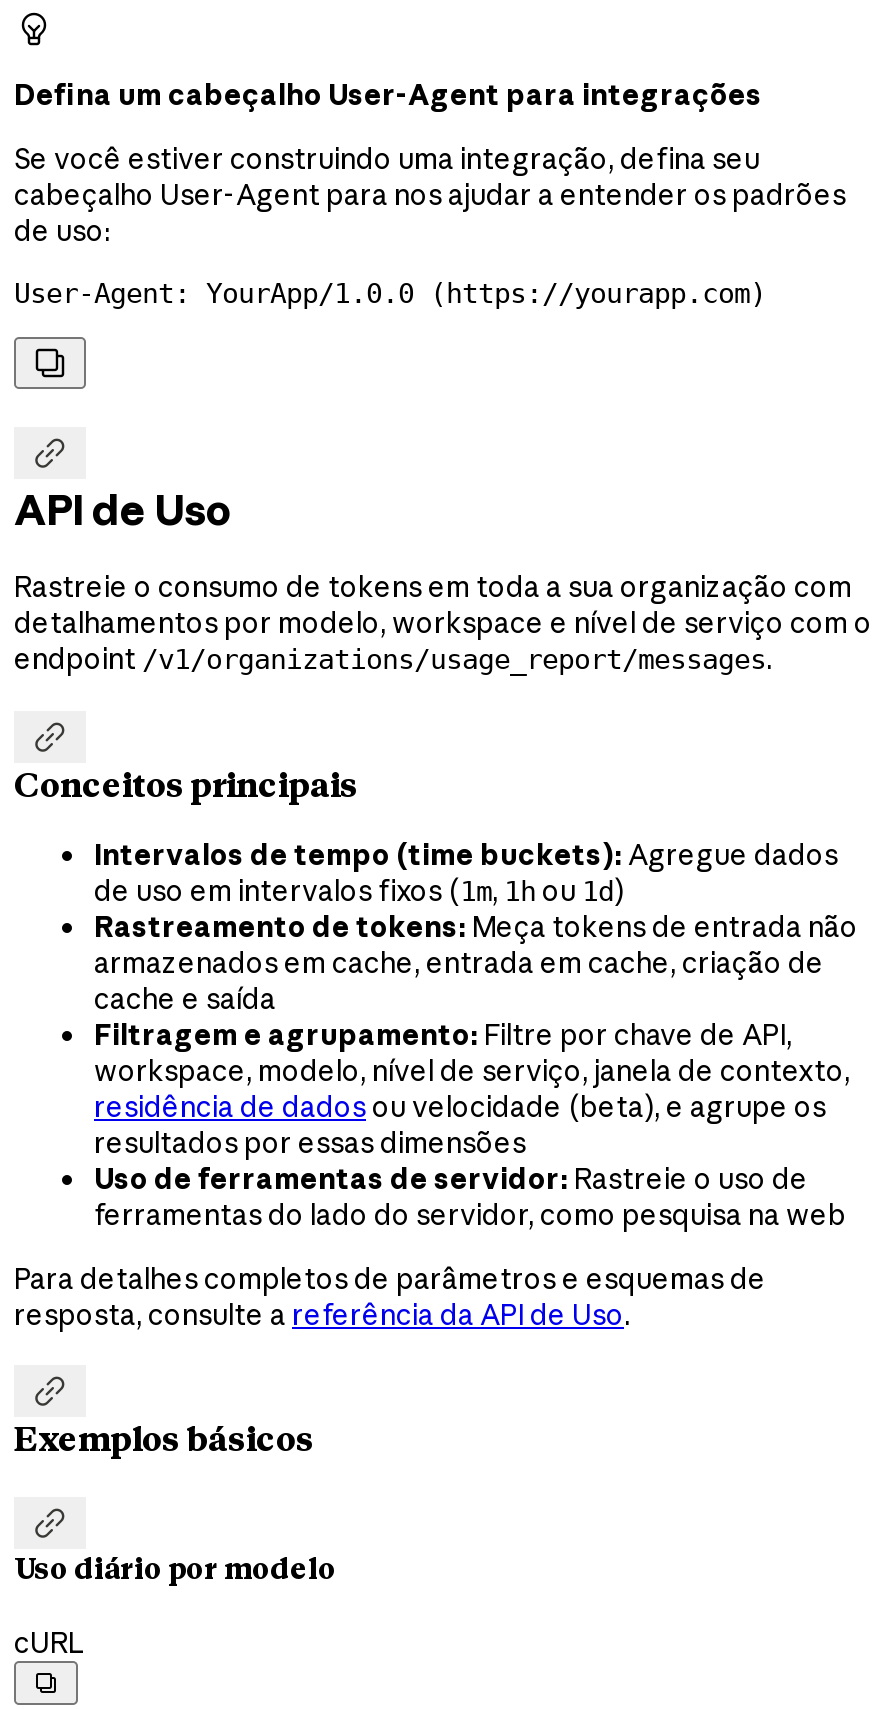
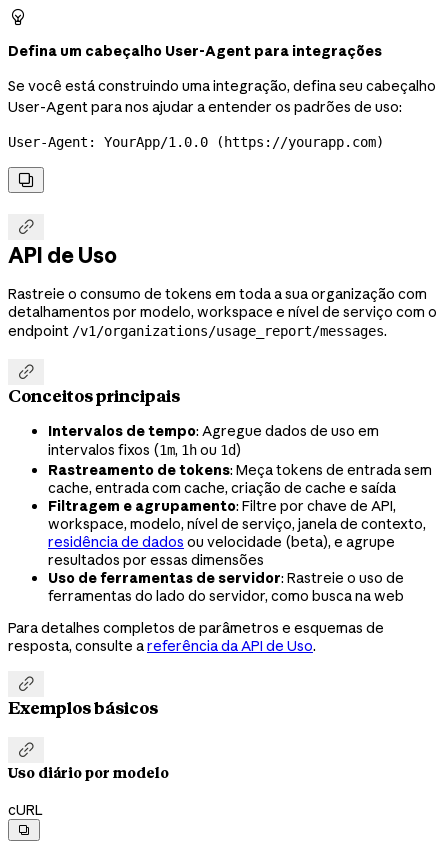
- Se você estiver construindo uma integração, defina seu
- cabeçalho User-Agent para nos ajudar a entender os padrões
- de uso:
+ Se você está construindo uma integração, defina seu cabeçalho
+ User-Agent para nos ajudar a entender os padrões de uso:

- Intervalos de tempo (time buckets): Agregue dados
- de uso em intervalos fixos (1m, 1h ou 1d)
- Rastreamento de tokens: Meça tokens de entrada não
- armazenados em cache, entrada em cache, criação de
- cache e saída
+ Intervalos de tempo: Agregue dados de uso em
+ intervalos fixos (1m, 1h ou 1d)
+ Rastreamento de tokens: Meça tokens de entrada sem
+ cache, entrada com cache, criação de cache e saída

- residência de dados ou velocidade (beta), e agrupe os
+ residência de dados ou velocidade (beta), e agrupe

- ferramentas do lado do servidor, como pesquisa na web
+ ferramentas do lado do servidor, como busca na web
